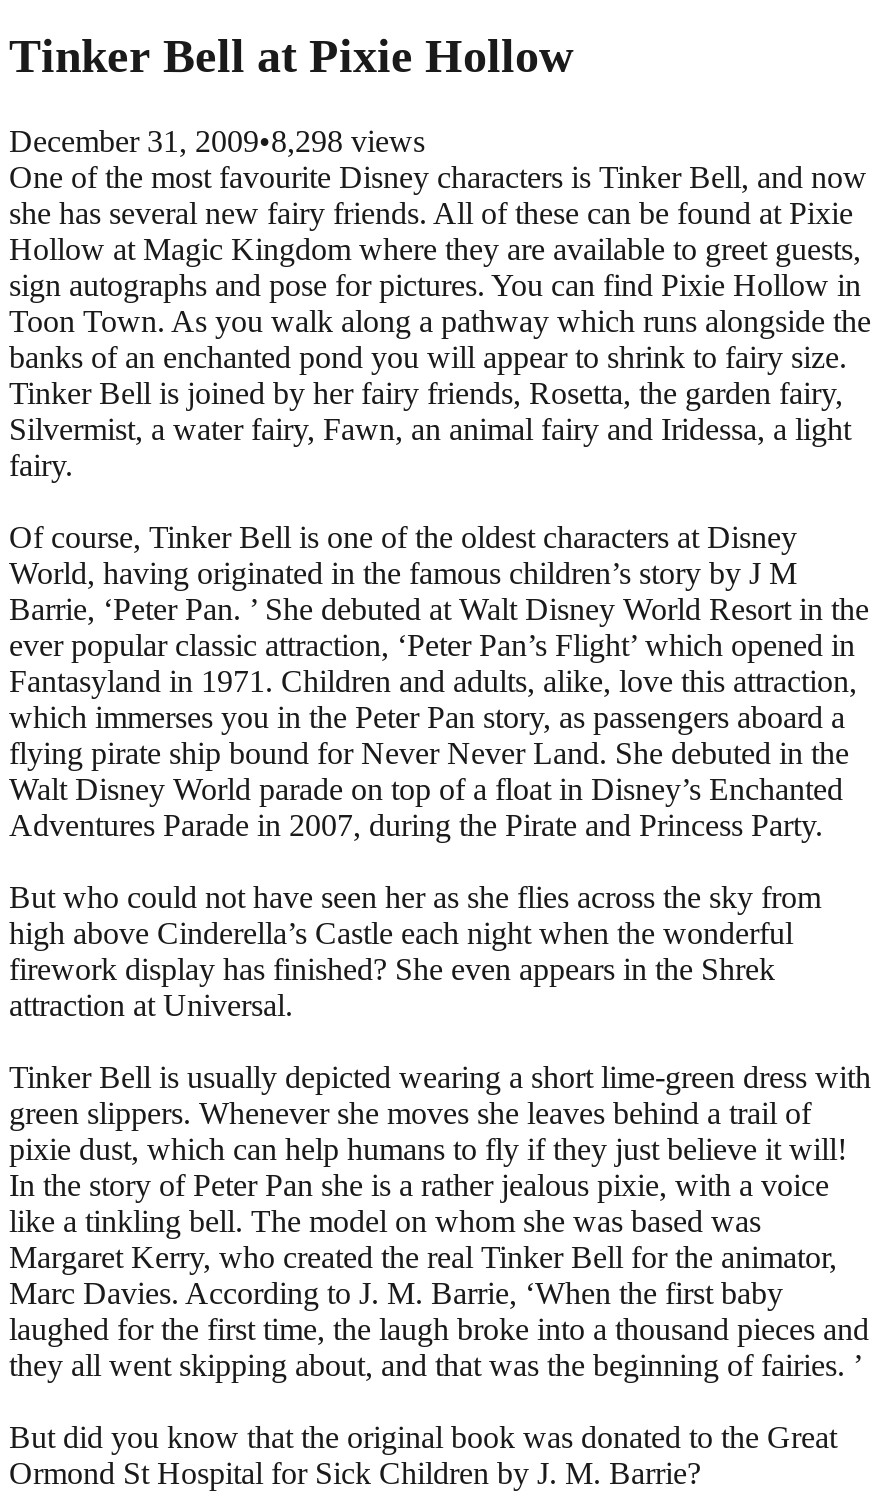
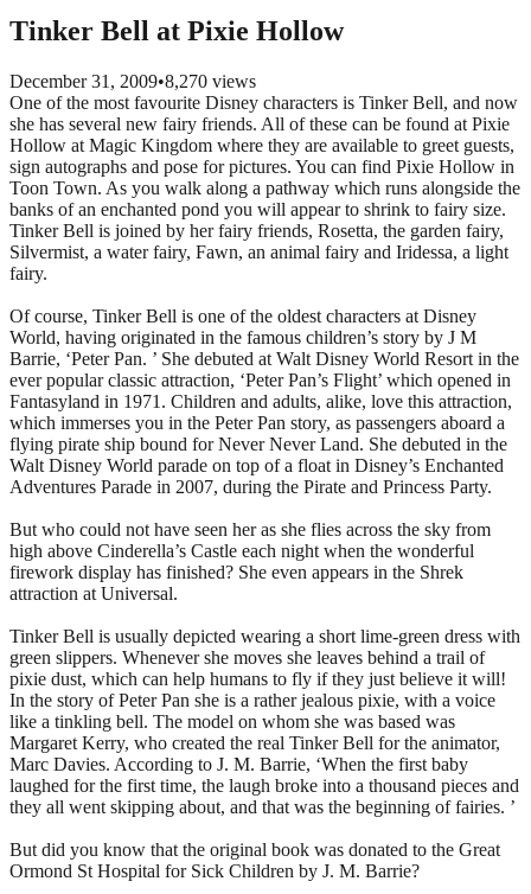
- December 31, 2009•8,298 views
+ December 31, 2009•8,270 views
